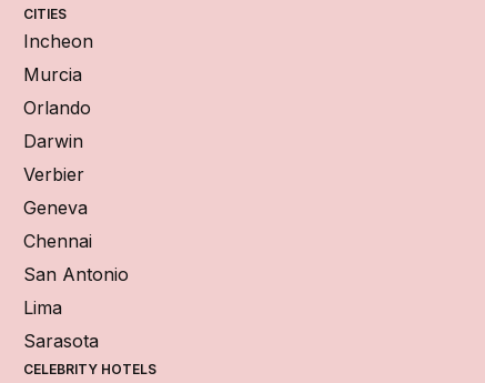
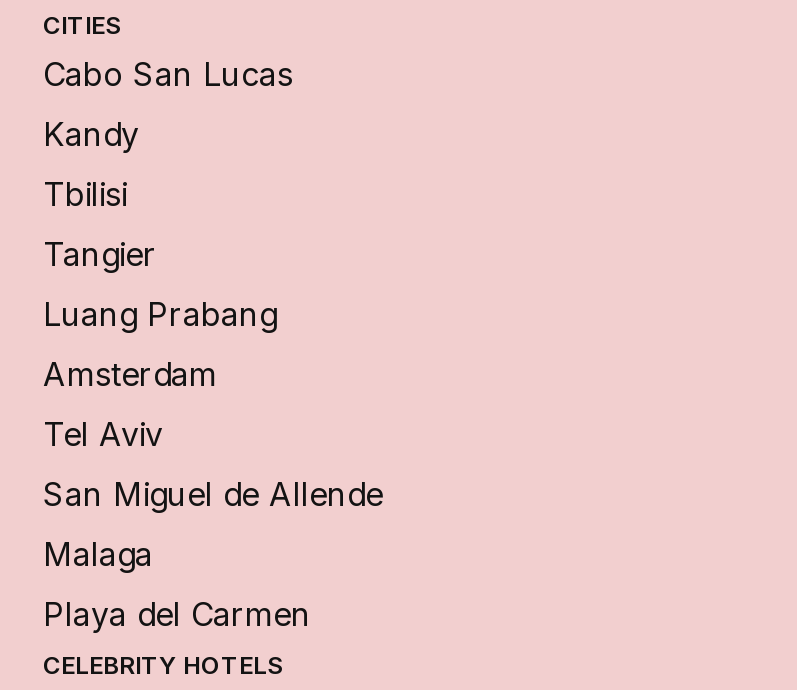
- Incheon
+ Cabo San Lucas

- Murcia
+ Kandy

- Orlando
+ Tbilisi

- Darwin
+ Tangier

- Verbier
+ Luang Prabang

- Geneva
+ Amsterdam

- Chennai
+ Tel Aviv

- San Antonio
+ San Miguel de Allende

- Lima
+ Malaga

- Sarasota
+ Playa del Carmen
